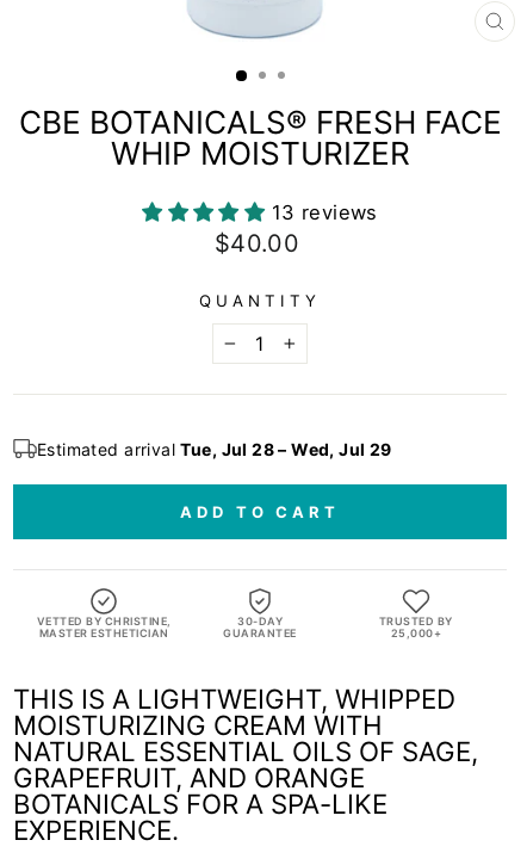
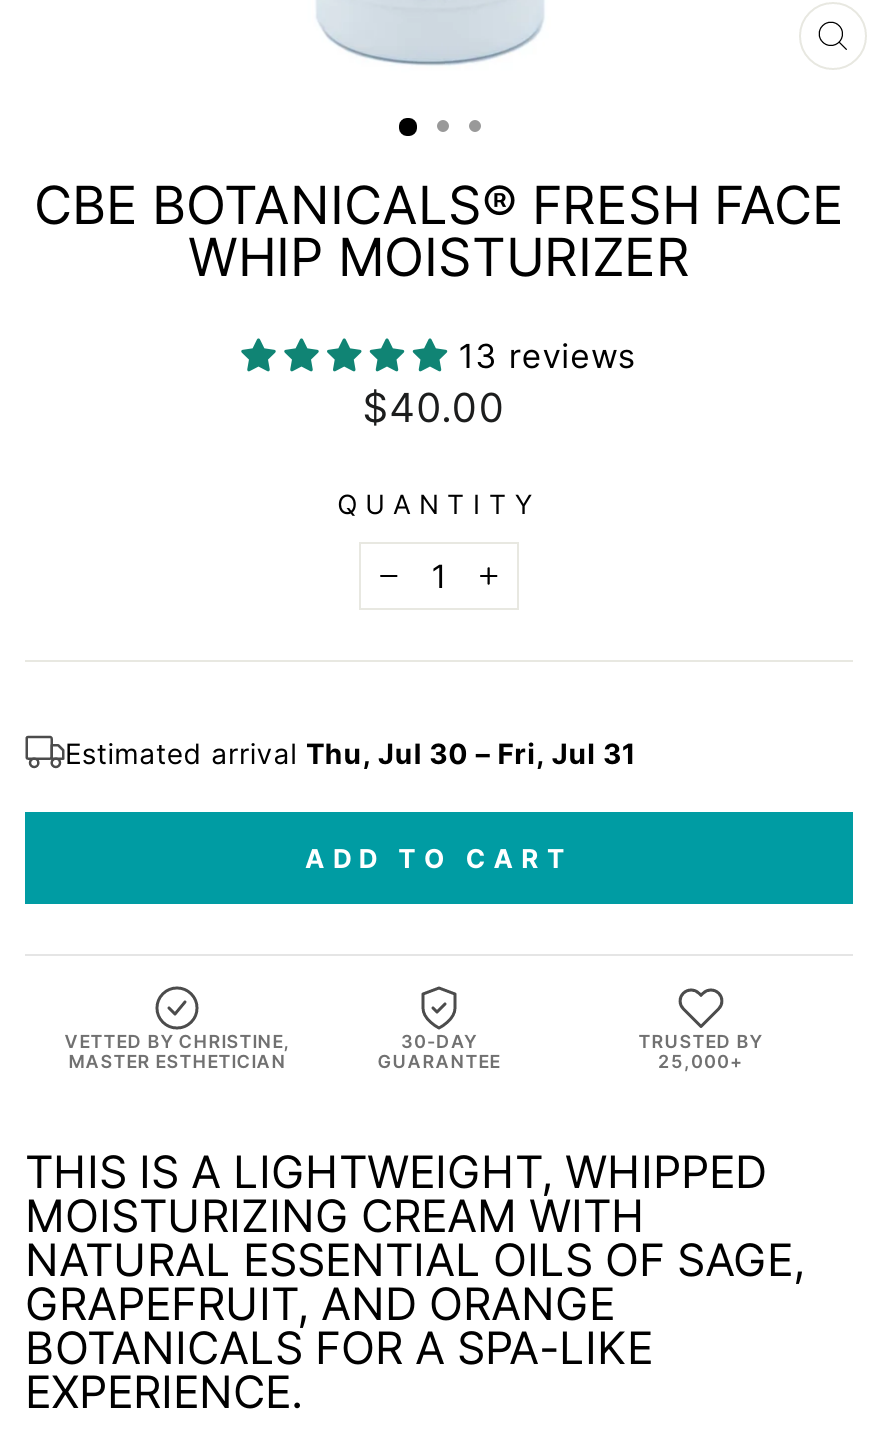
- Estimated arrival Tue, Jul 28 – Wed, Jul 29
+ Estimated arrival Thu, Jul 30 – Fri, Jul 31
